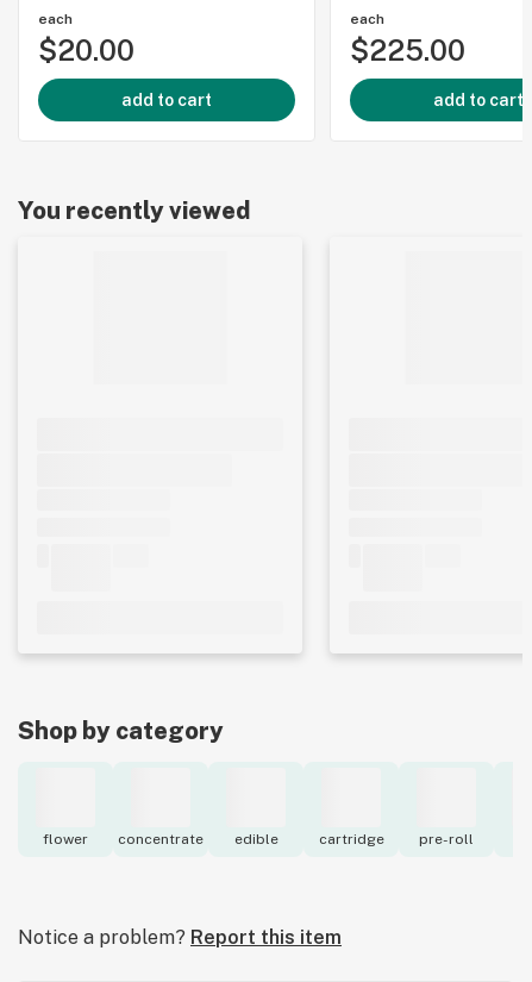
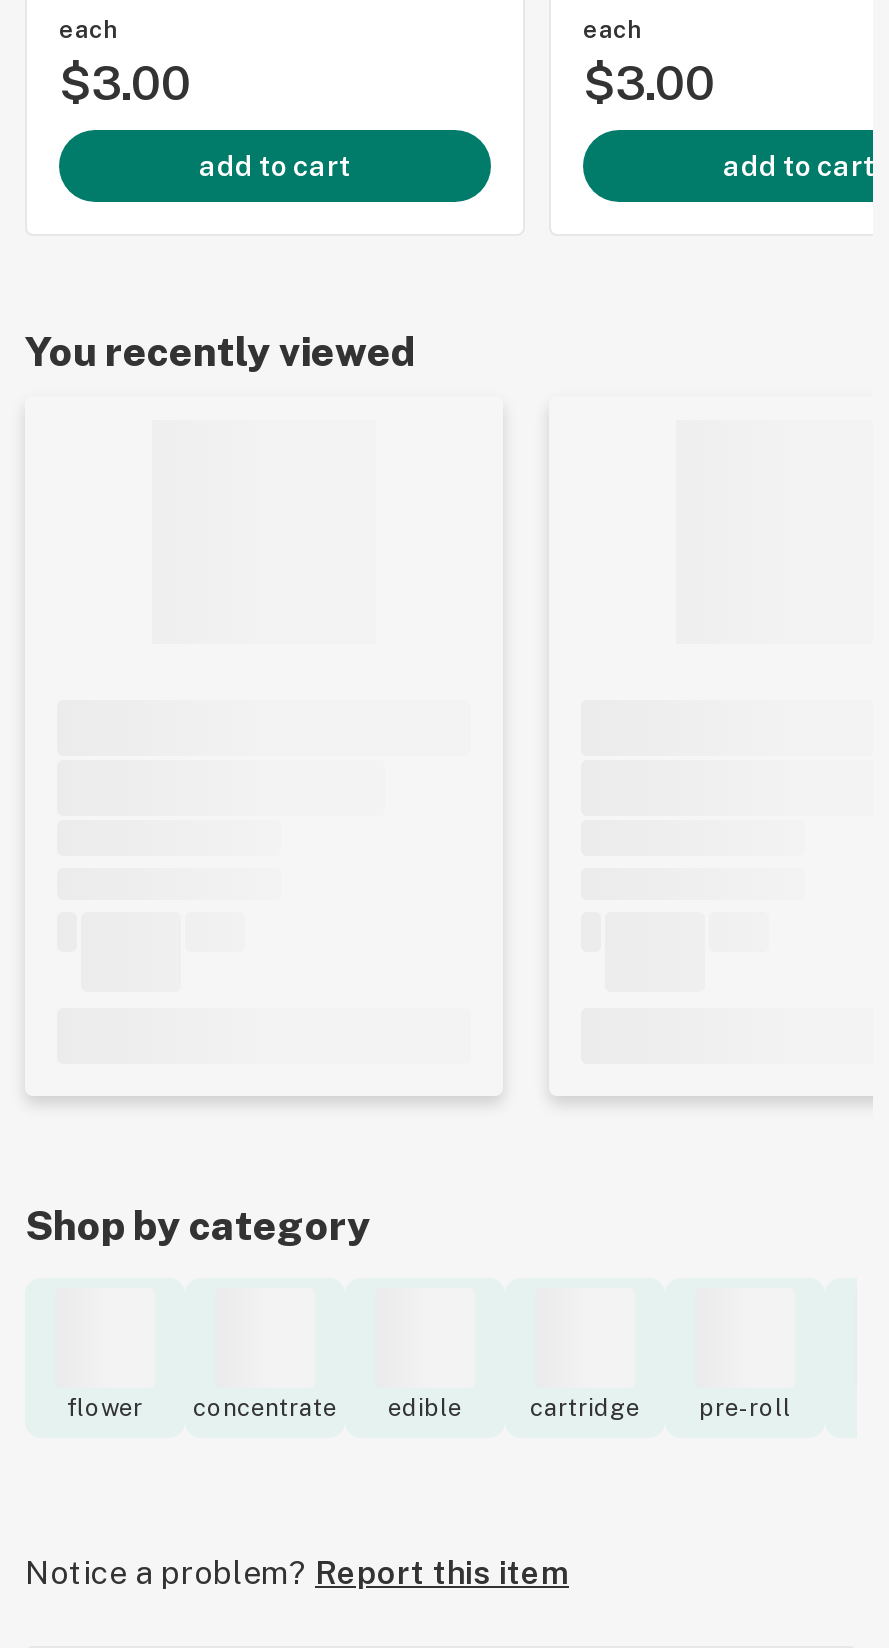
- $20.00
+ $3.00

- $225.00
+ $3.00
